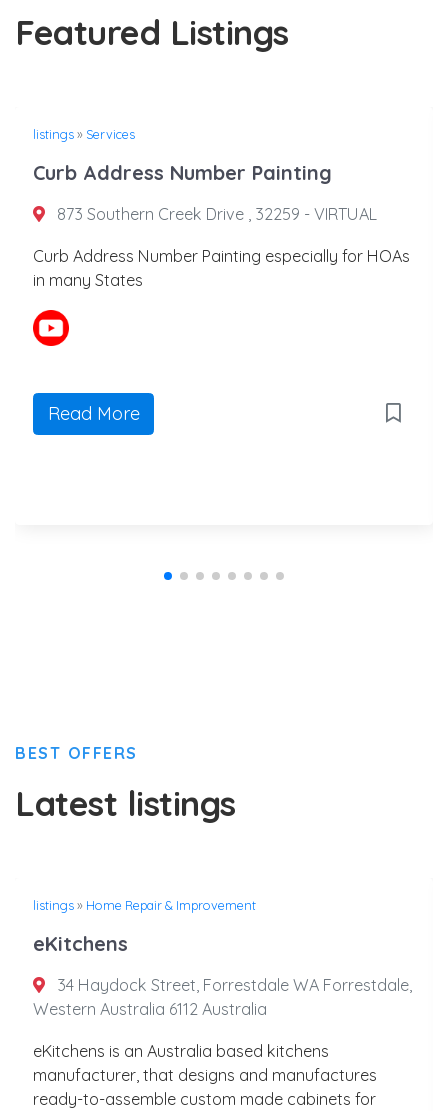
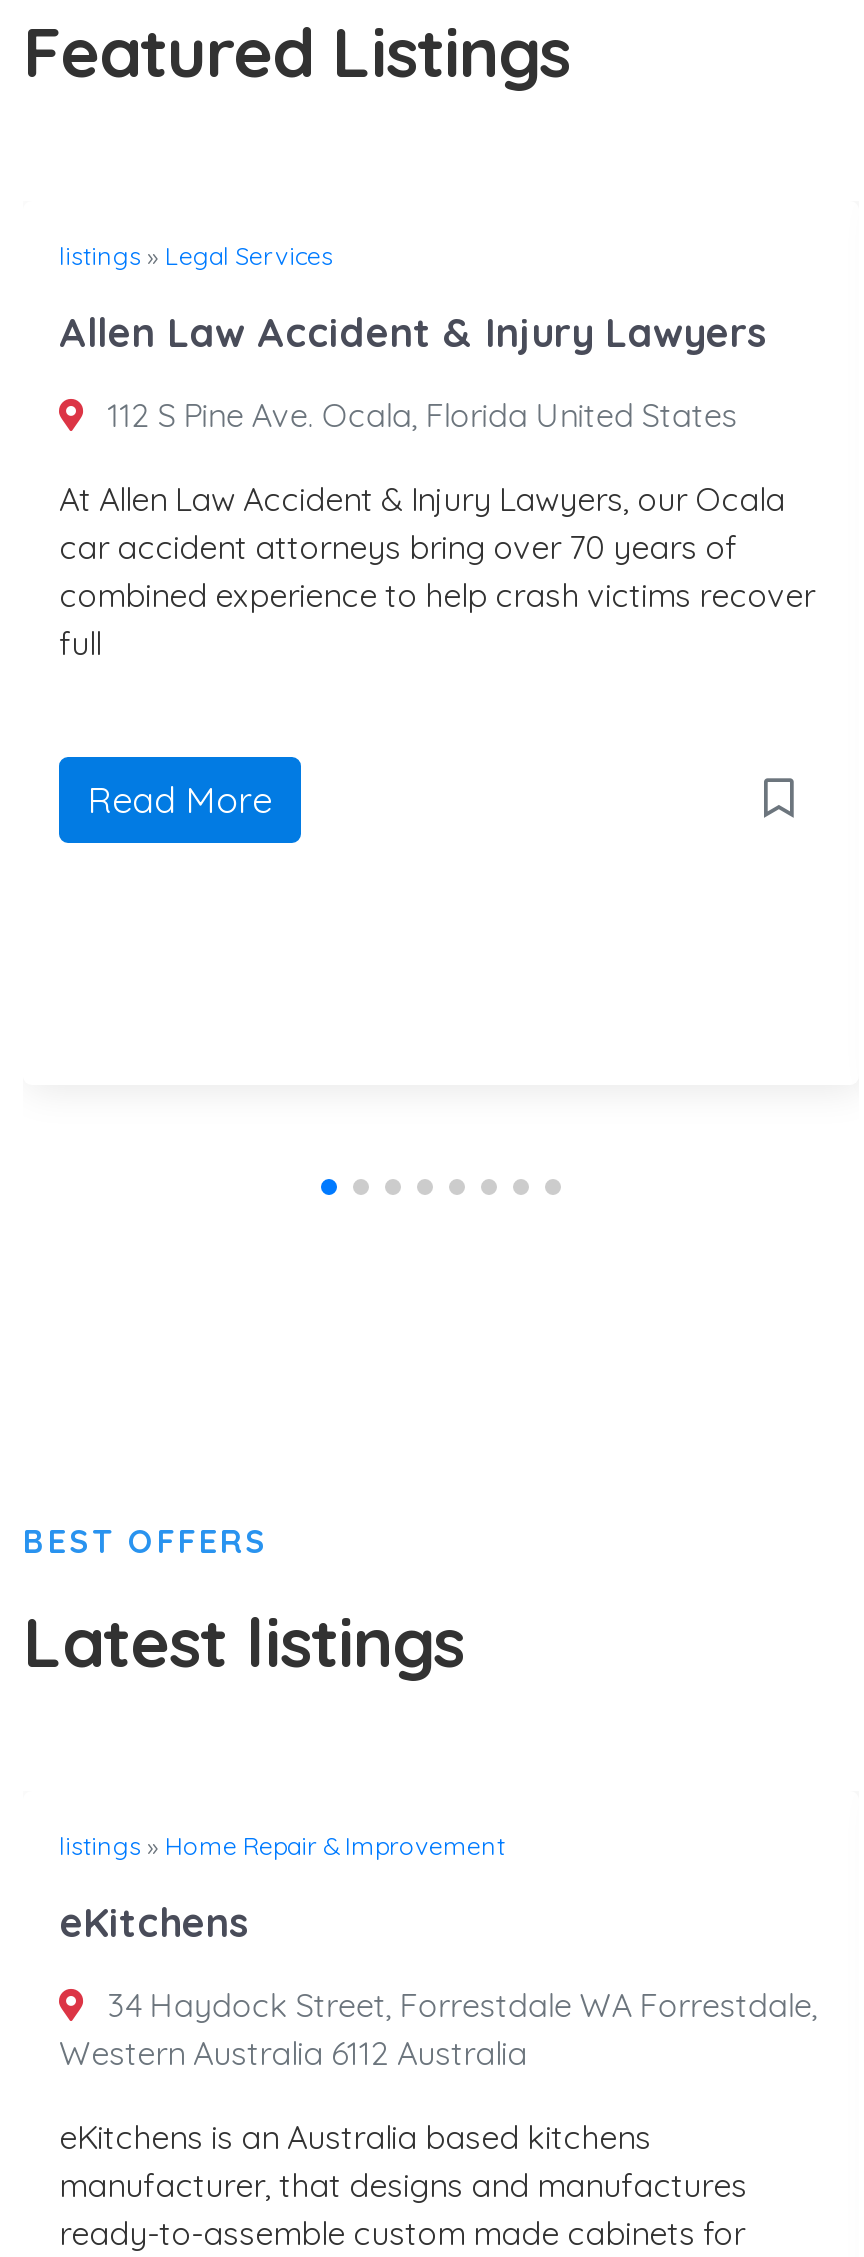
- listings» Services
+ listings» Legal Services

- Curb Address Number Painting
+ Allen Law Accident & Injury Lawyers

- 873 Southern Creek Drive , 32259 - VIRTUAL
+ 112 S Pine Ave. Ocala, Florida United States

- Curb Address Number Painting especially for HOAs
- in many States
+ At Allen Law Accident & Injury Lawyers, our Ocala
+ car accident attorneys bring over 70 years of
+ combined experience to help crash victims recover
+ full
